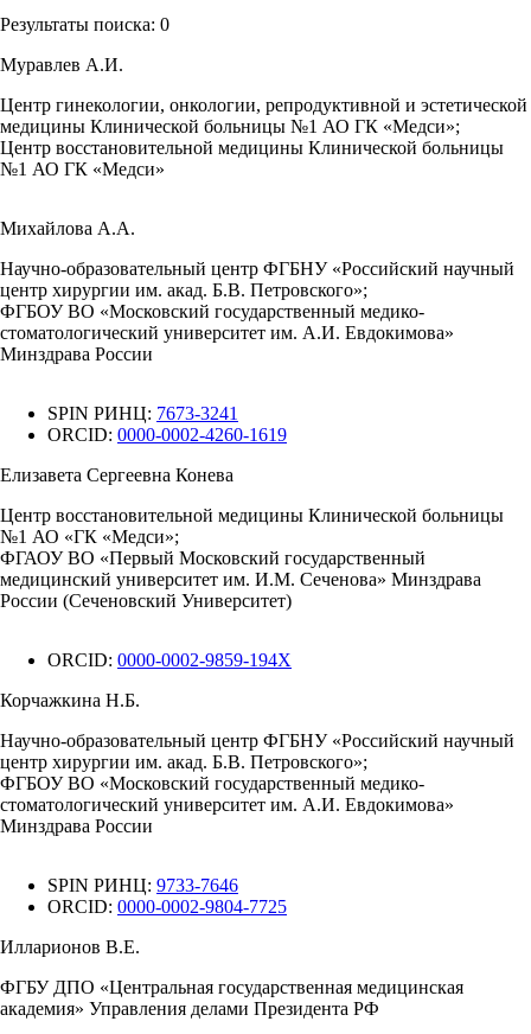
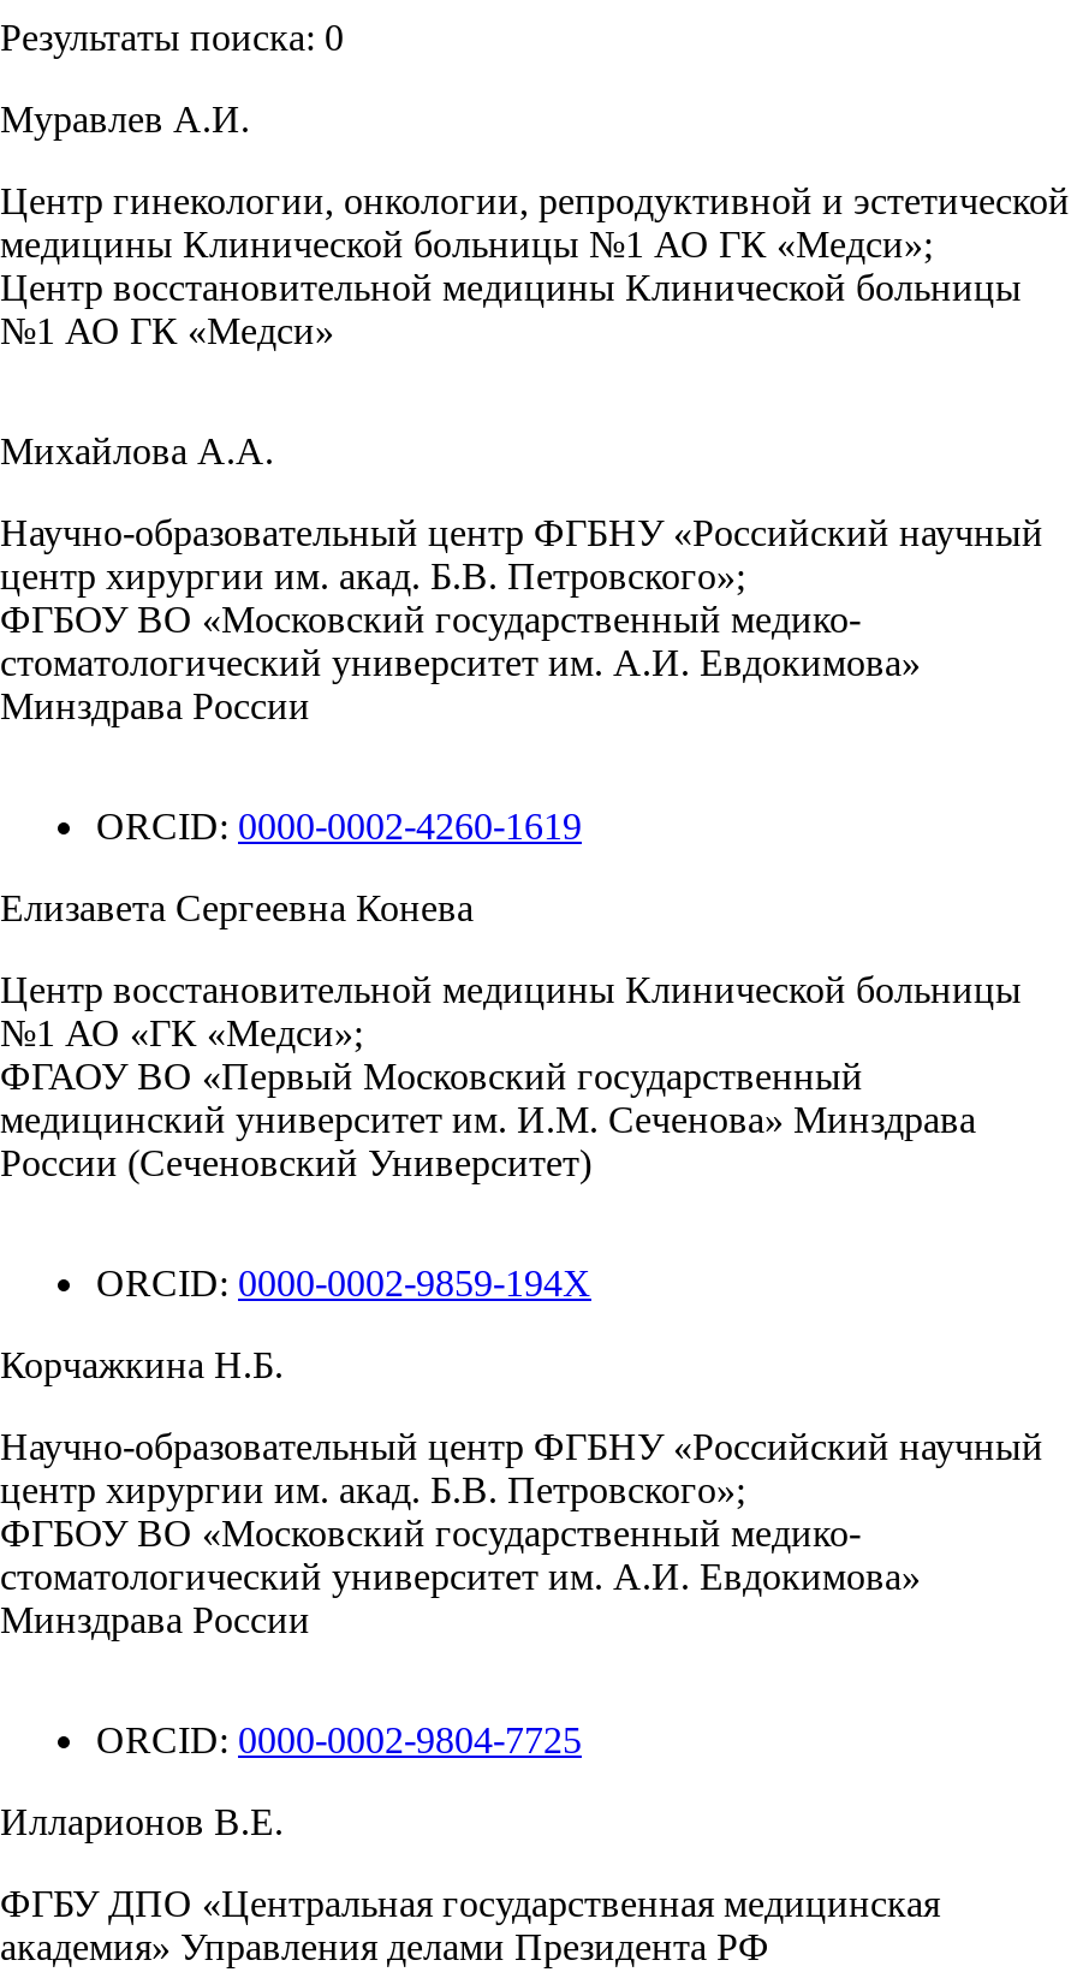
- SPIN РИНЦ: 7673-3241

- SPIN РИНЦ: 9733-7646
